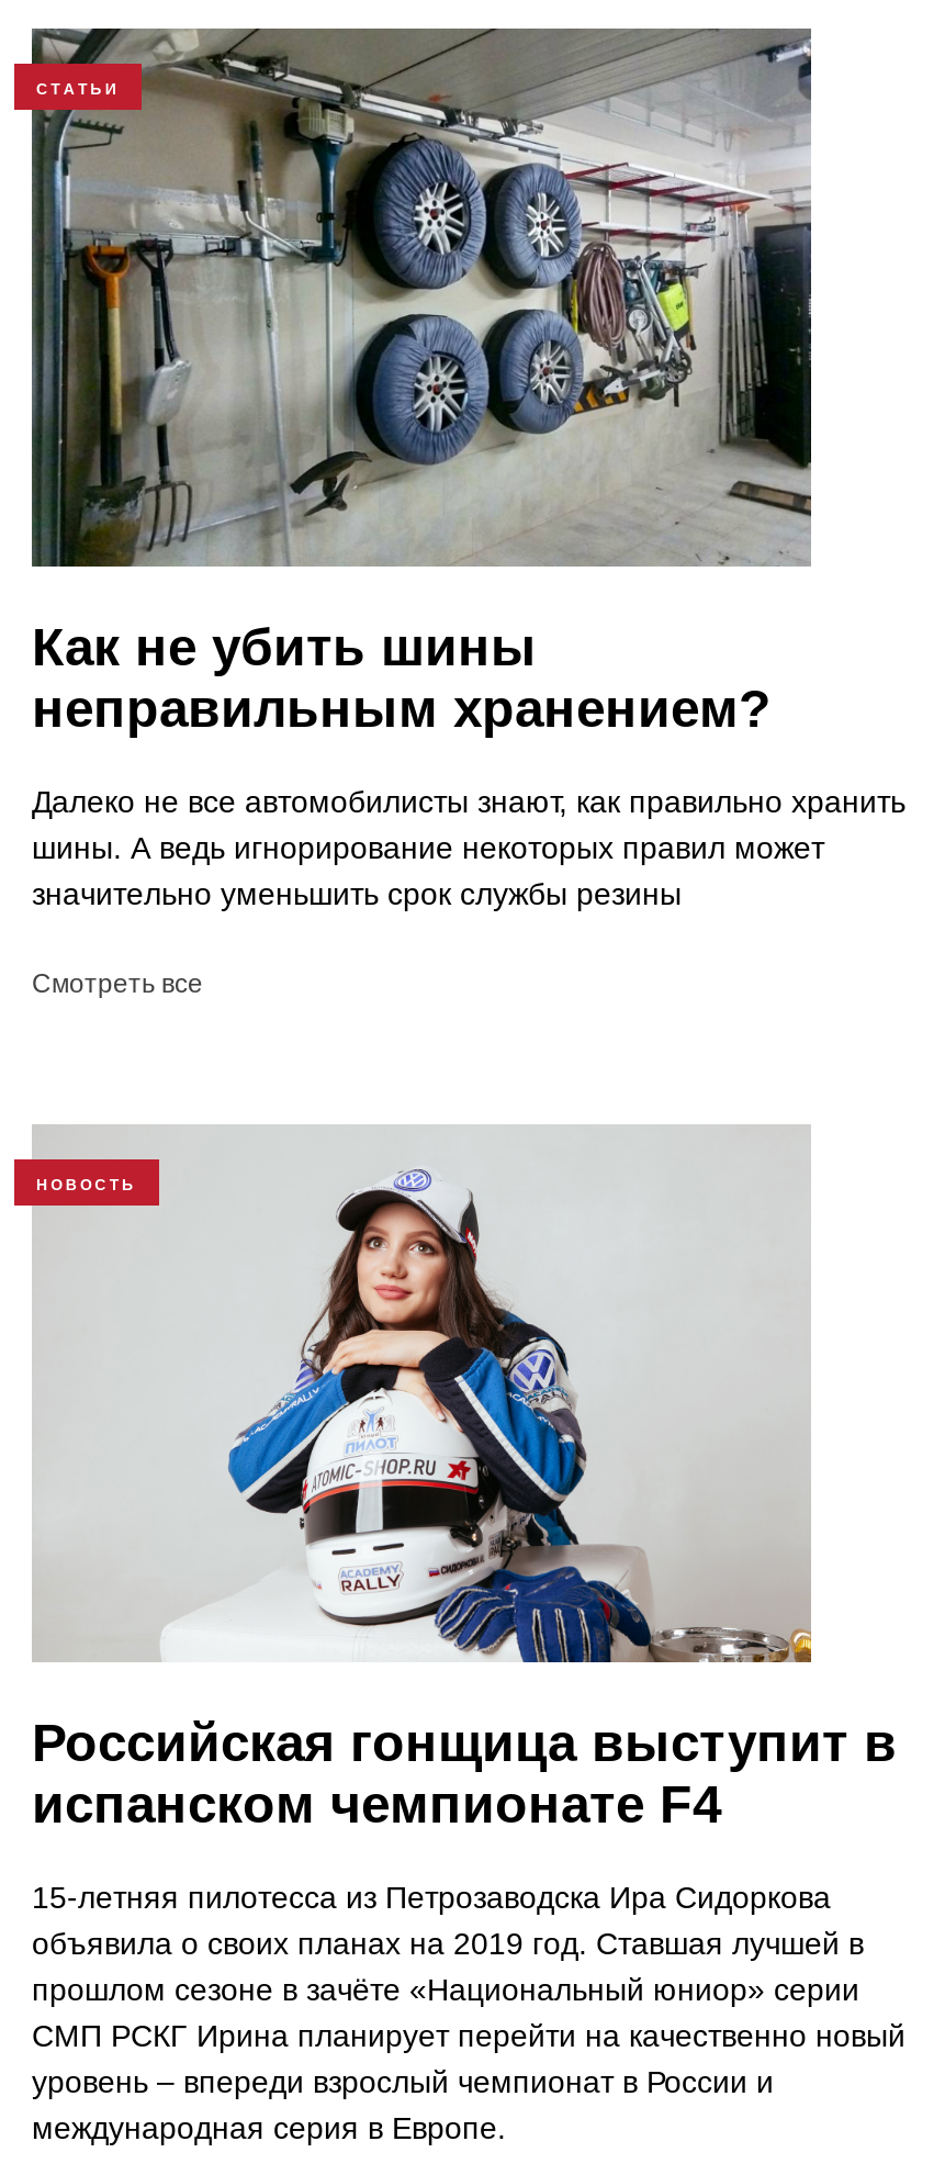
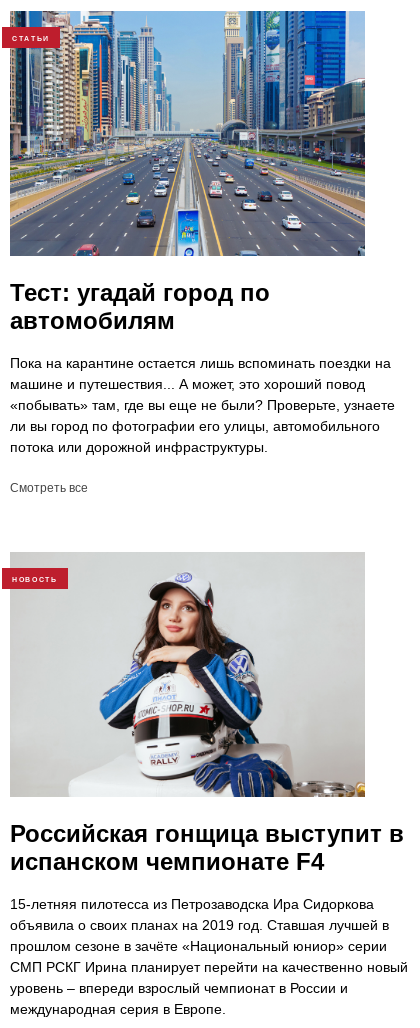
- [image]
- Как не убить шины
- неправильным хранением?
+ [image]
+ Тест: угадай город по
+ автомобилям

- Далеко не все автомобилисты знают, как правильно хранить
- шины. А ведь игнорирование некоторых правил может
- значительно уменьшить срок службы резины
+ Пока на карантине остается лишь вспоминать поездки на
+ машине и путешествия... А может, это хороший повод
+ «побывать» там, где вы еще не были? Проверьте, узнаете
+ ли вы город по фотографии его улицы, автомобильного
+ потока или дорожной инфраструктуры.
